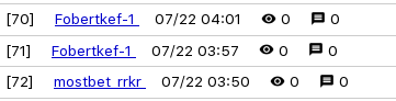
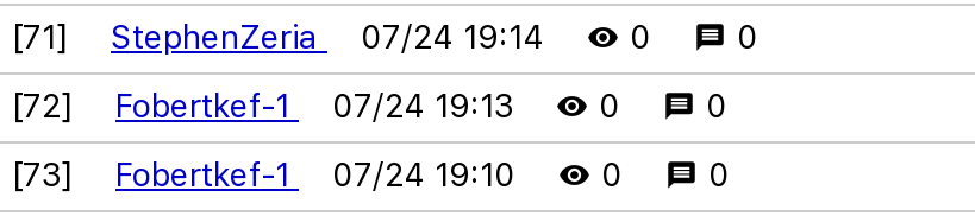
- [70] Fobertkef-1 07/22 04:01
+ [71] StephenZeria 07/24 19:14

- [71] Fobertkef-1 07/22 03:57 0 0
+ [72] Fobertkef-1 07/24 19:13 0 0

- [72] mostbet_rrkr 07/22 03:50 0 0
+ [73] Fobertkef-1 07/24 19:10 0 0
